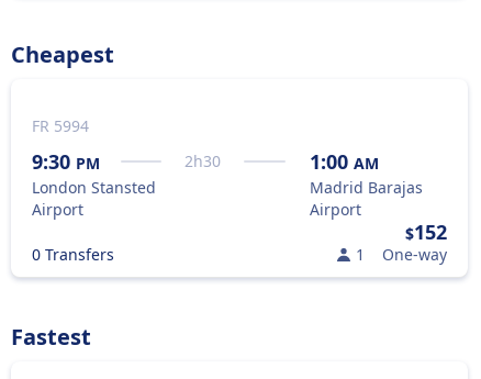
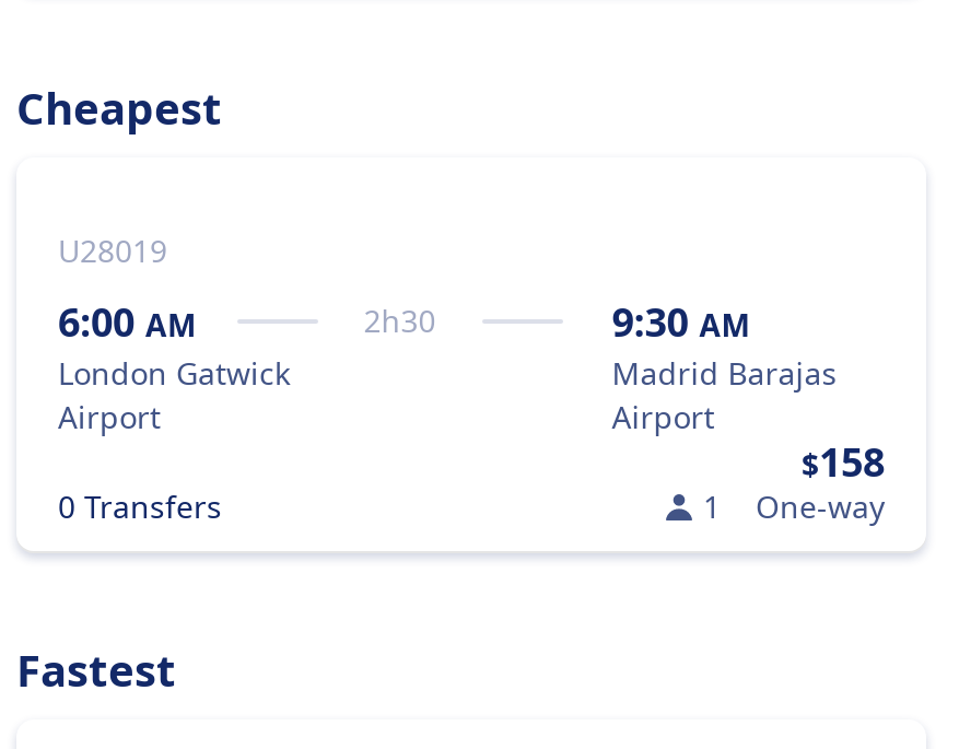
- FR 5994
+ U28019

- 9:30 PM
+ 6:00 AM

- 1:00 AM
+ 9:30 AM

- London Stansted
+ London Gatwick

- $152
+ $158
